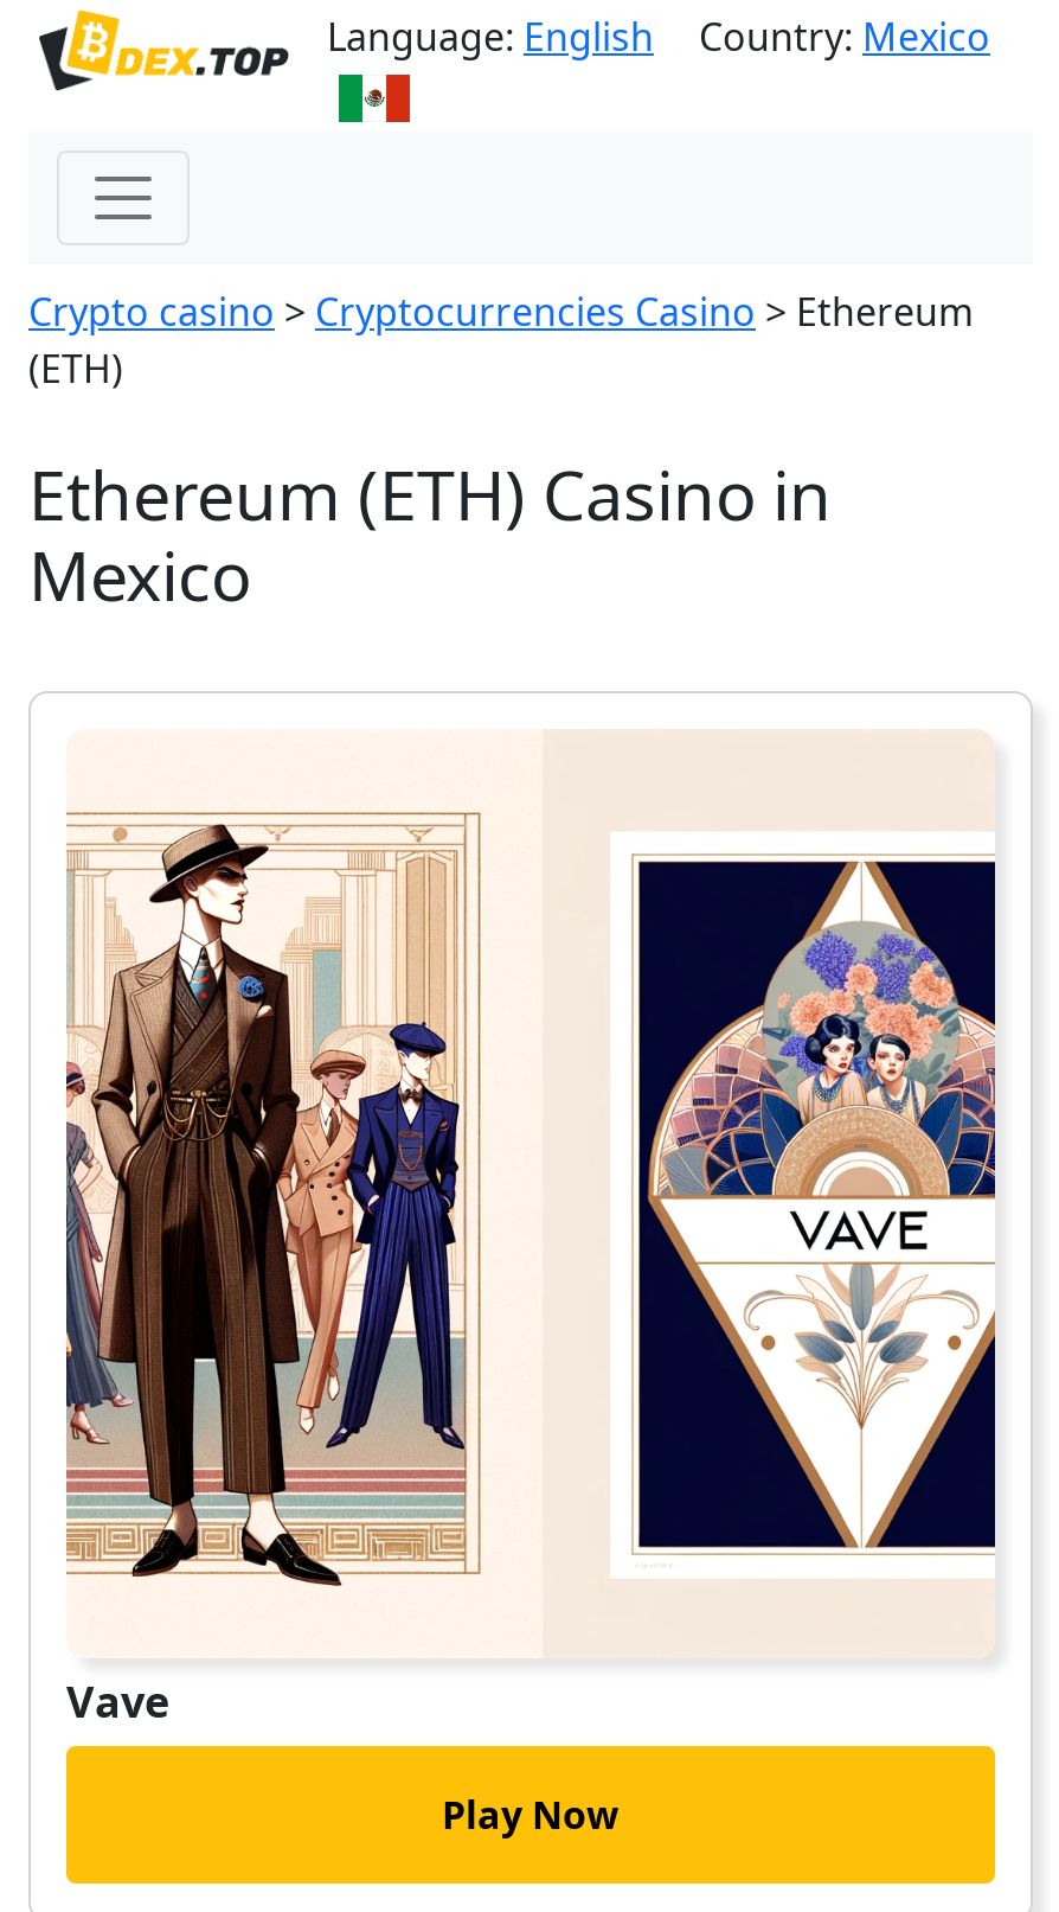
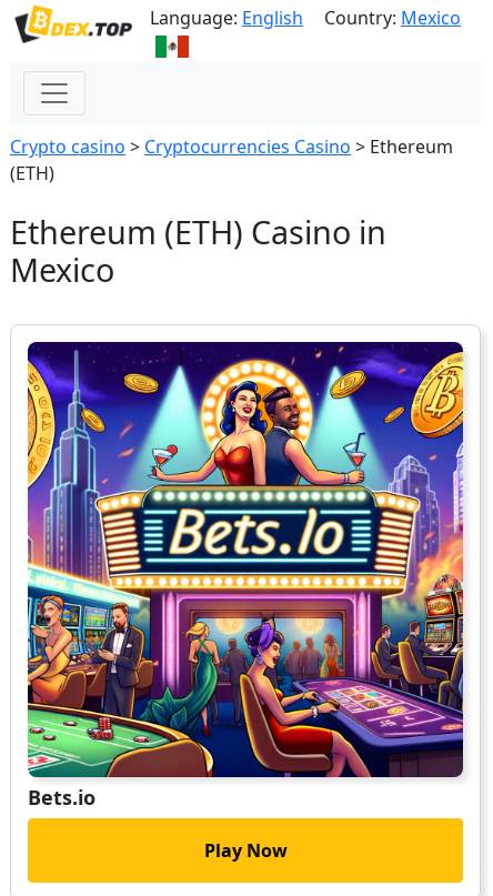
- [image]
- Vave
+ [image]
+ Bets.io
